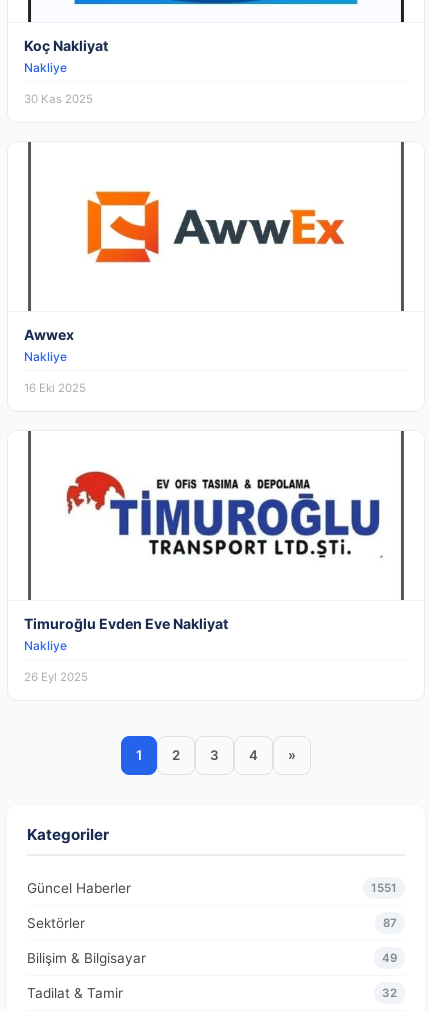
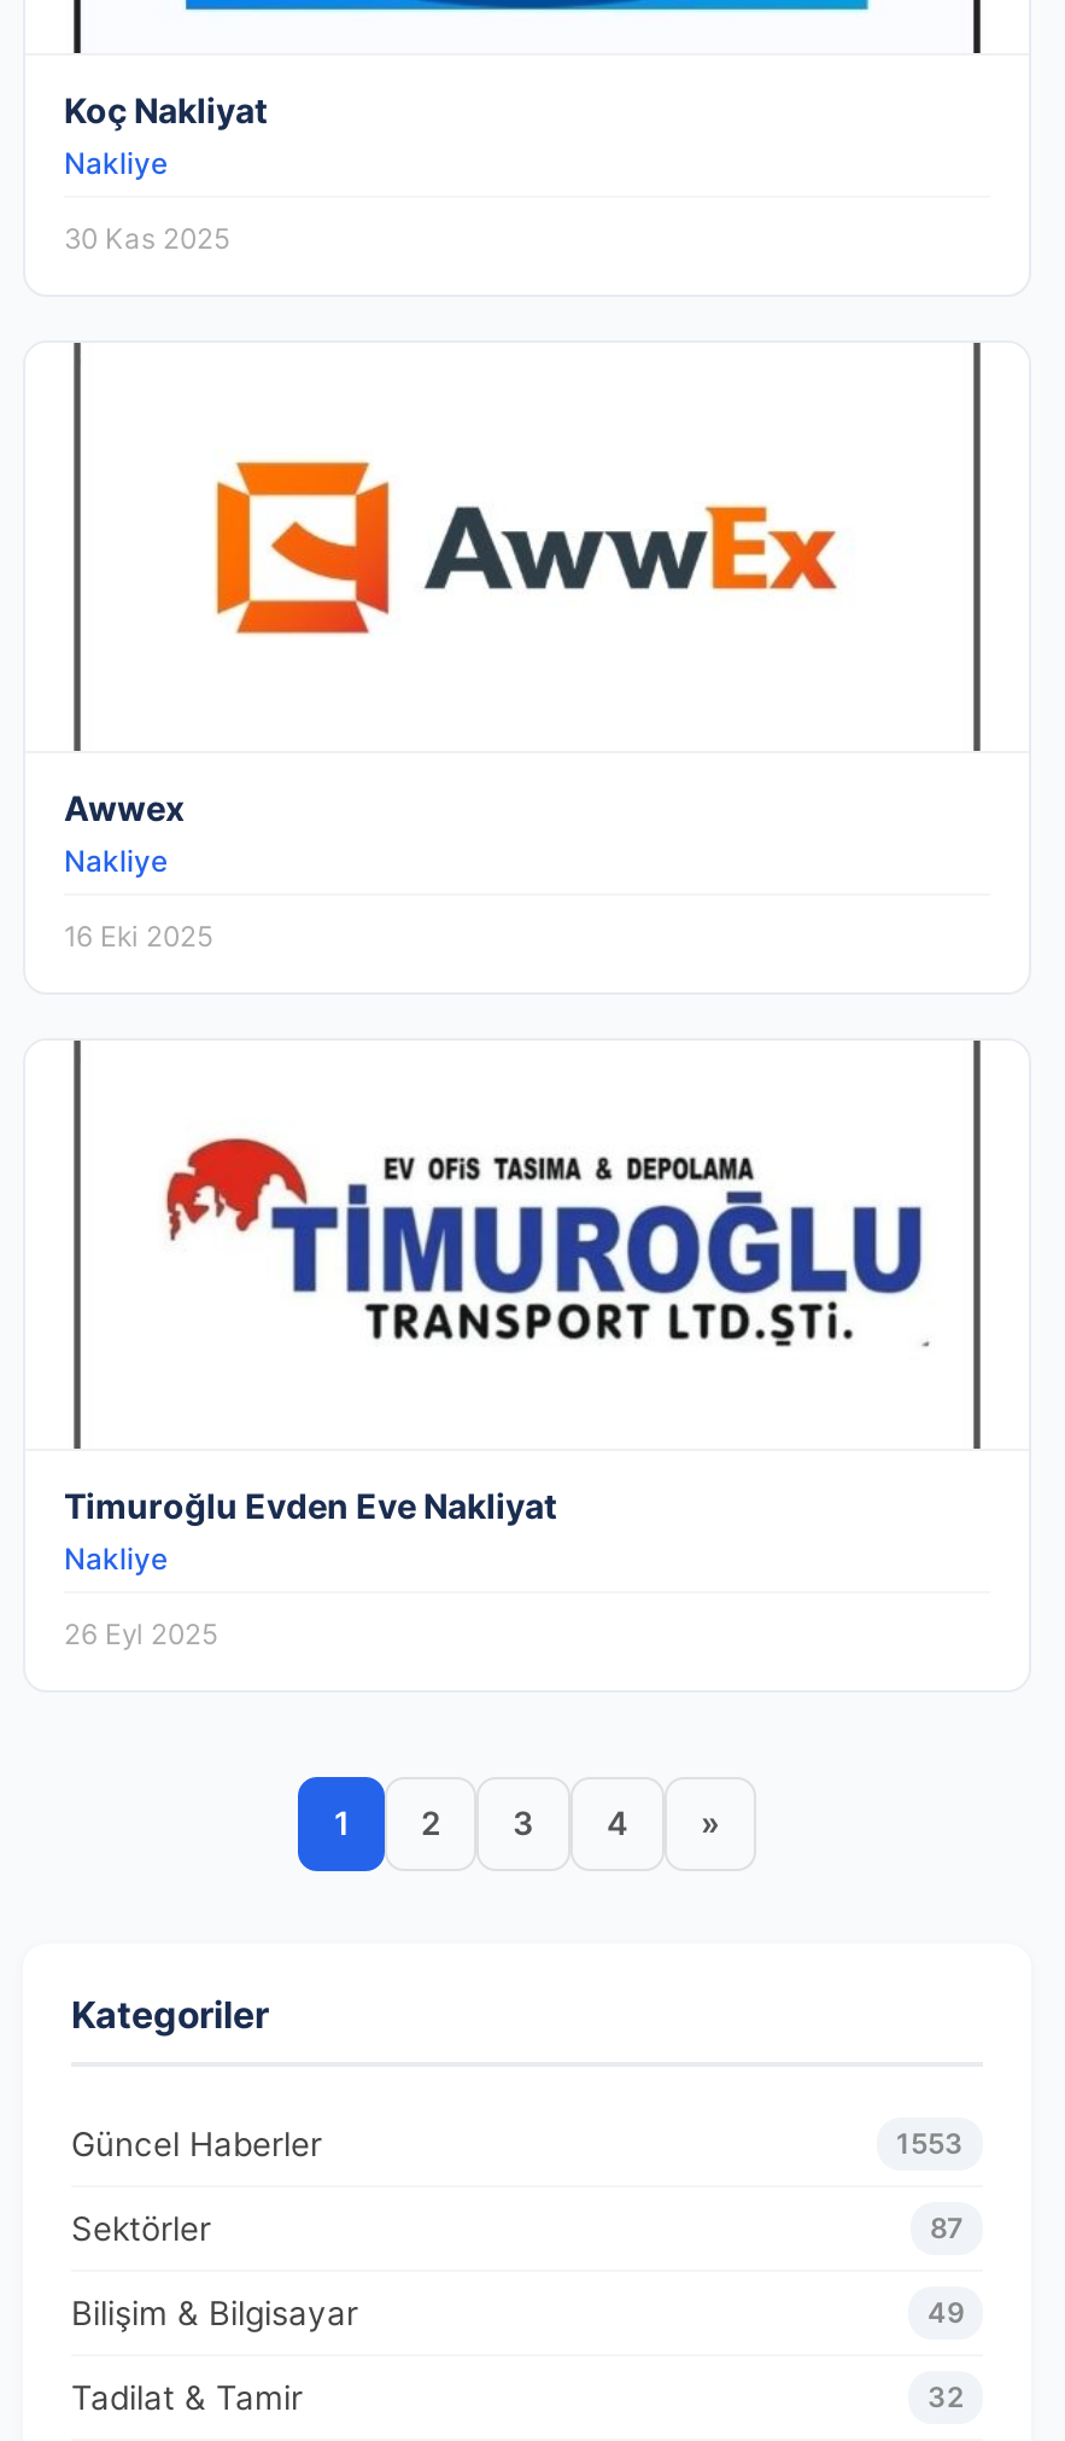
- 1551
+ 1553
